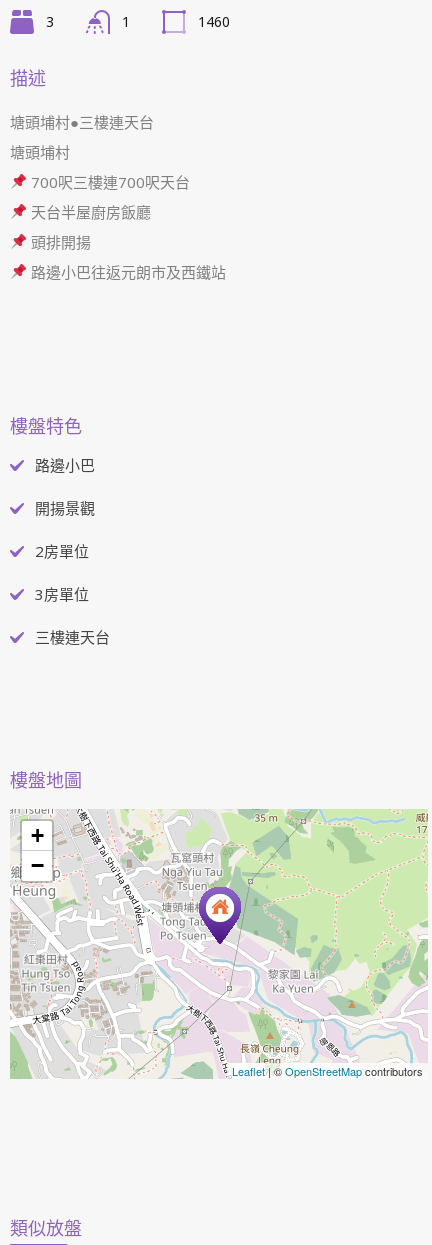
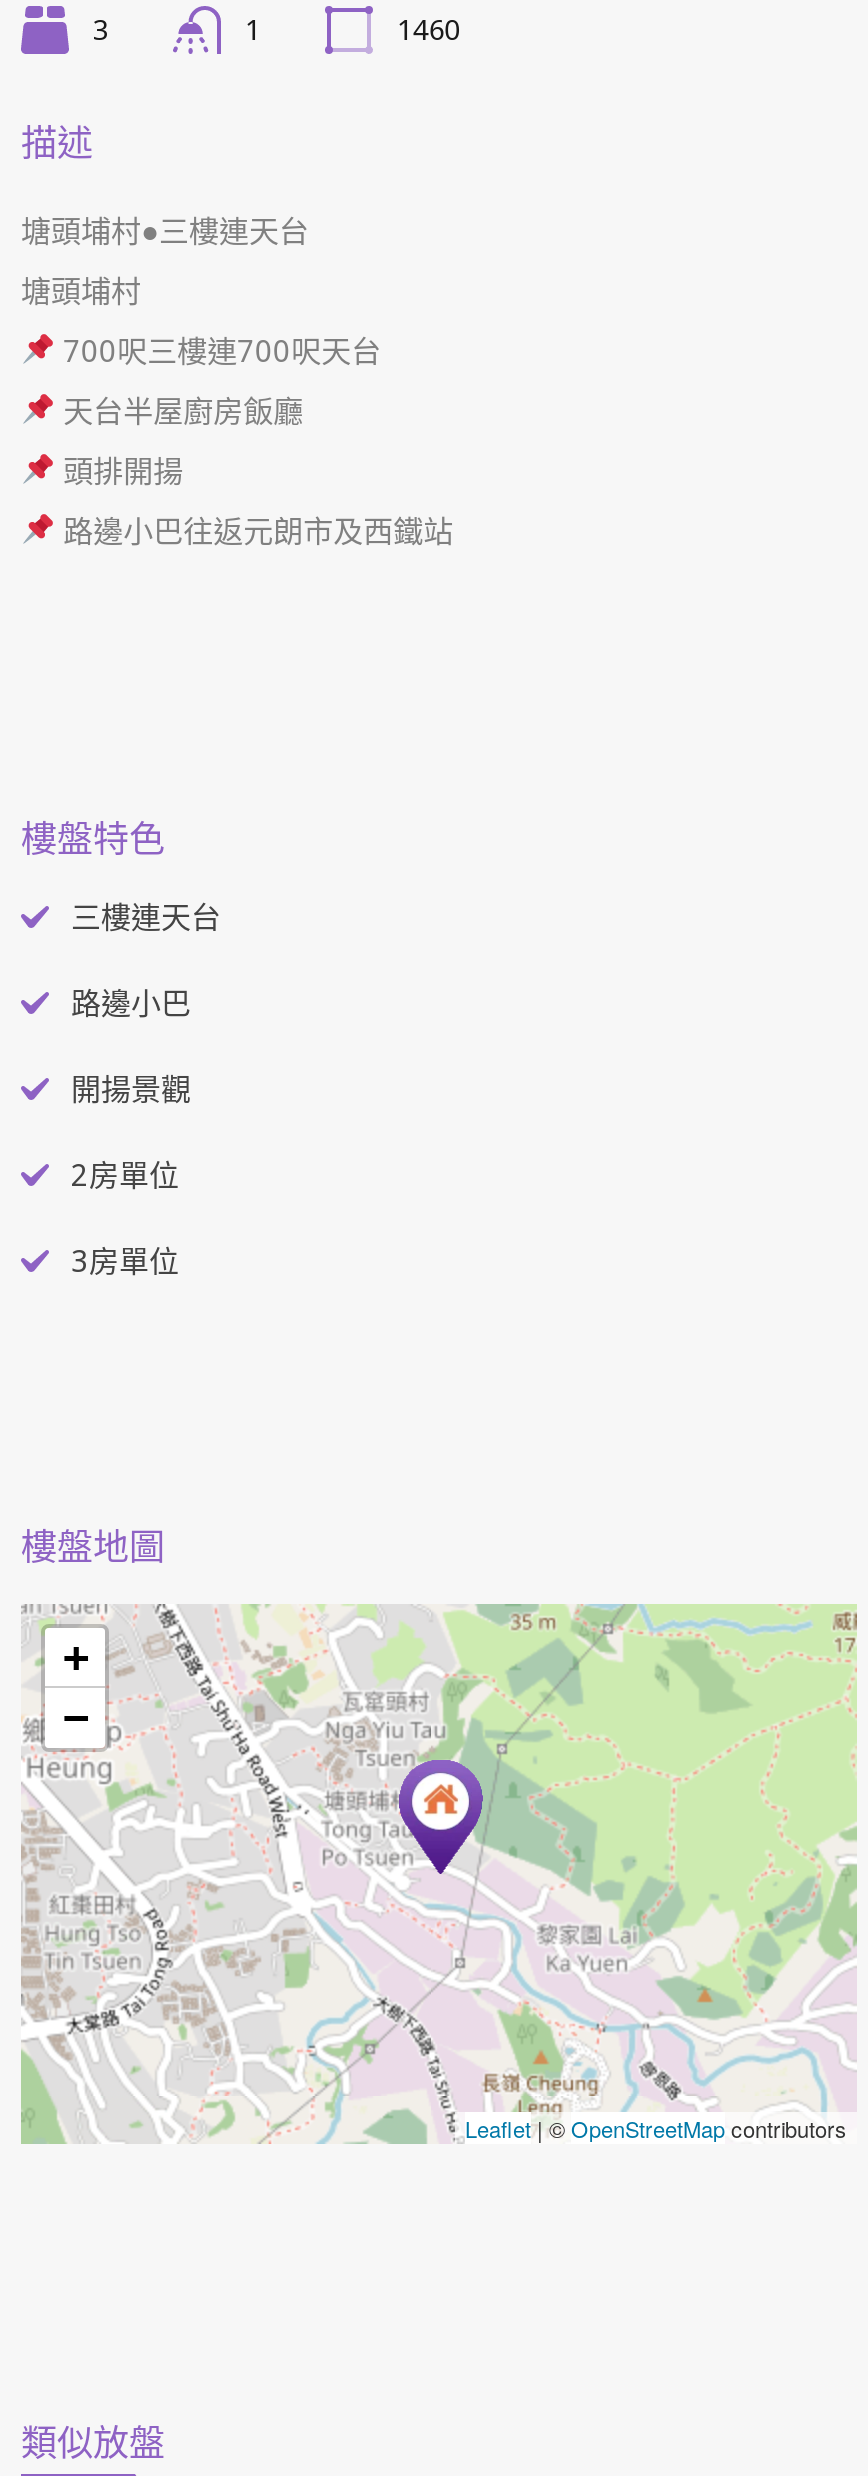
moved down: 路邊小巴 | 開揚景觀 | 2房單位 | 3房單位

moved up: 三樓連天台
